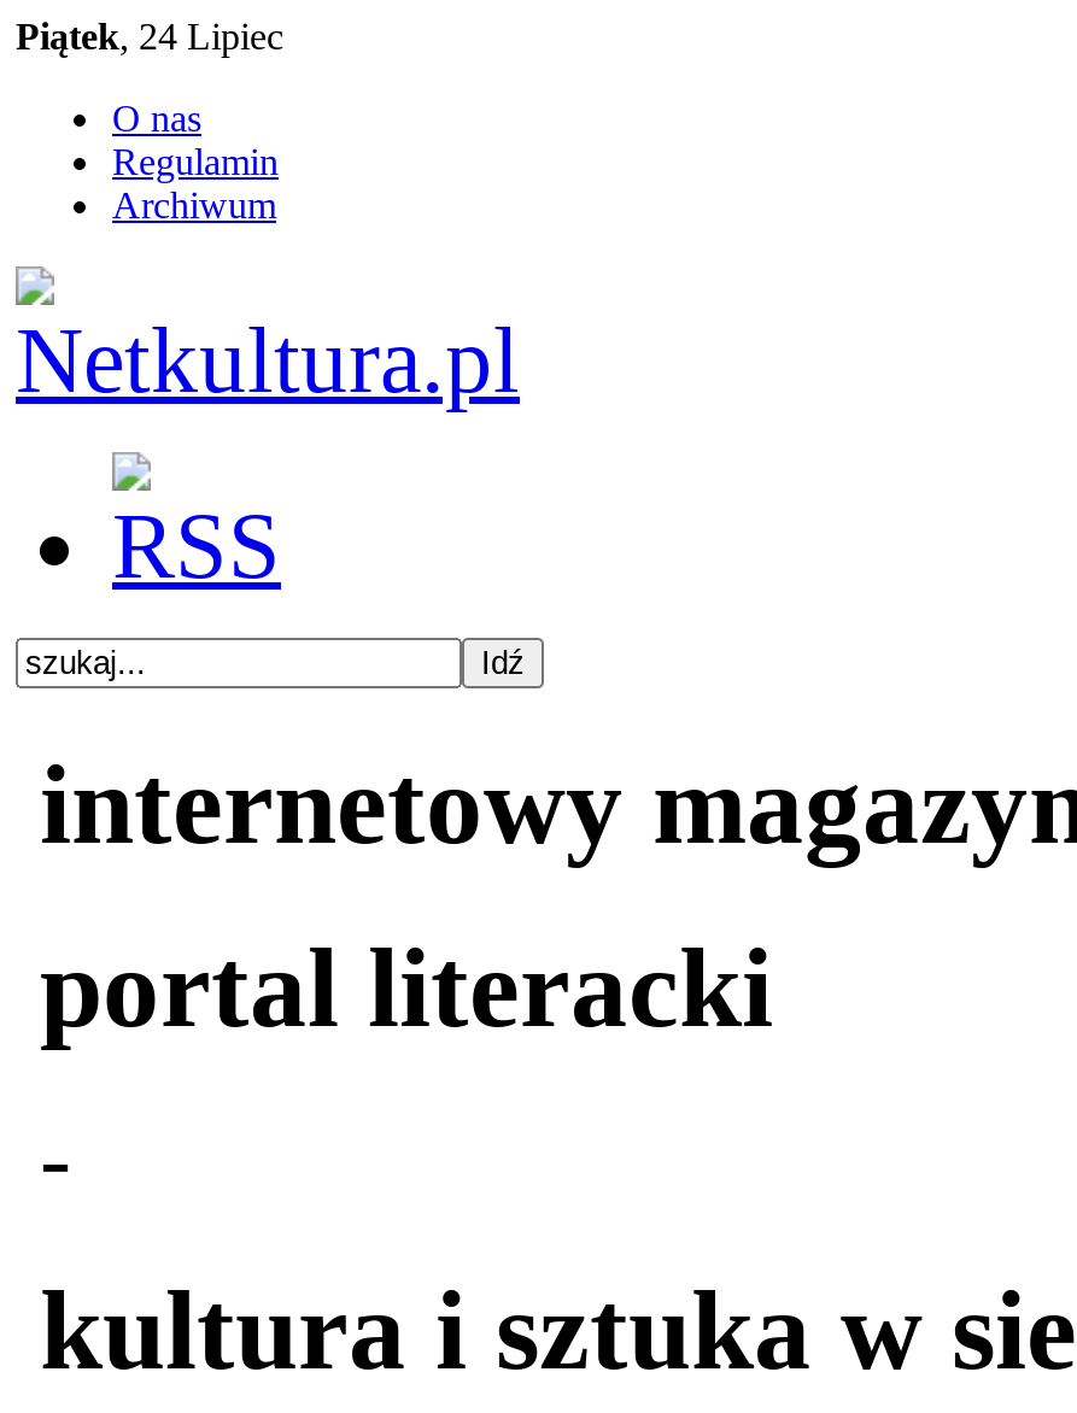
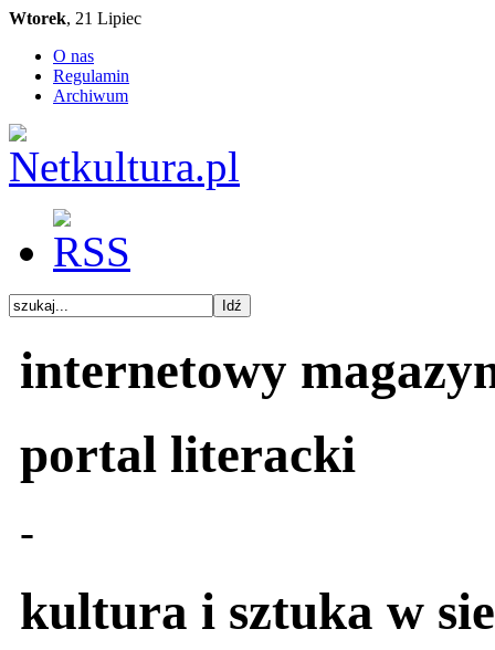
- Piątek, 24 Lipiec
+ Wtorek, 21 Lipiec
